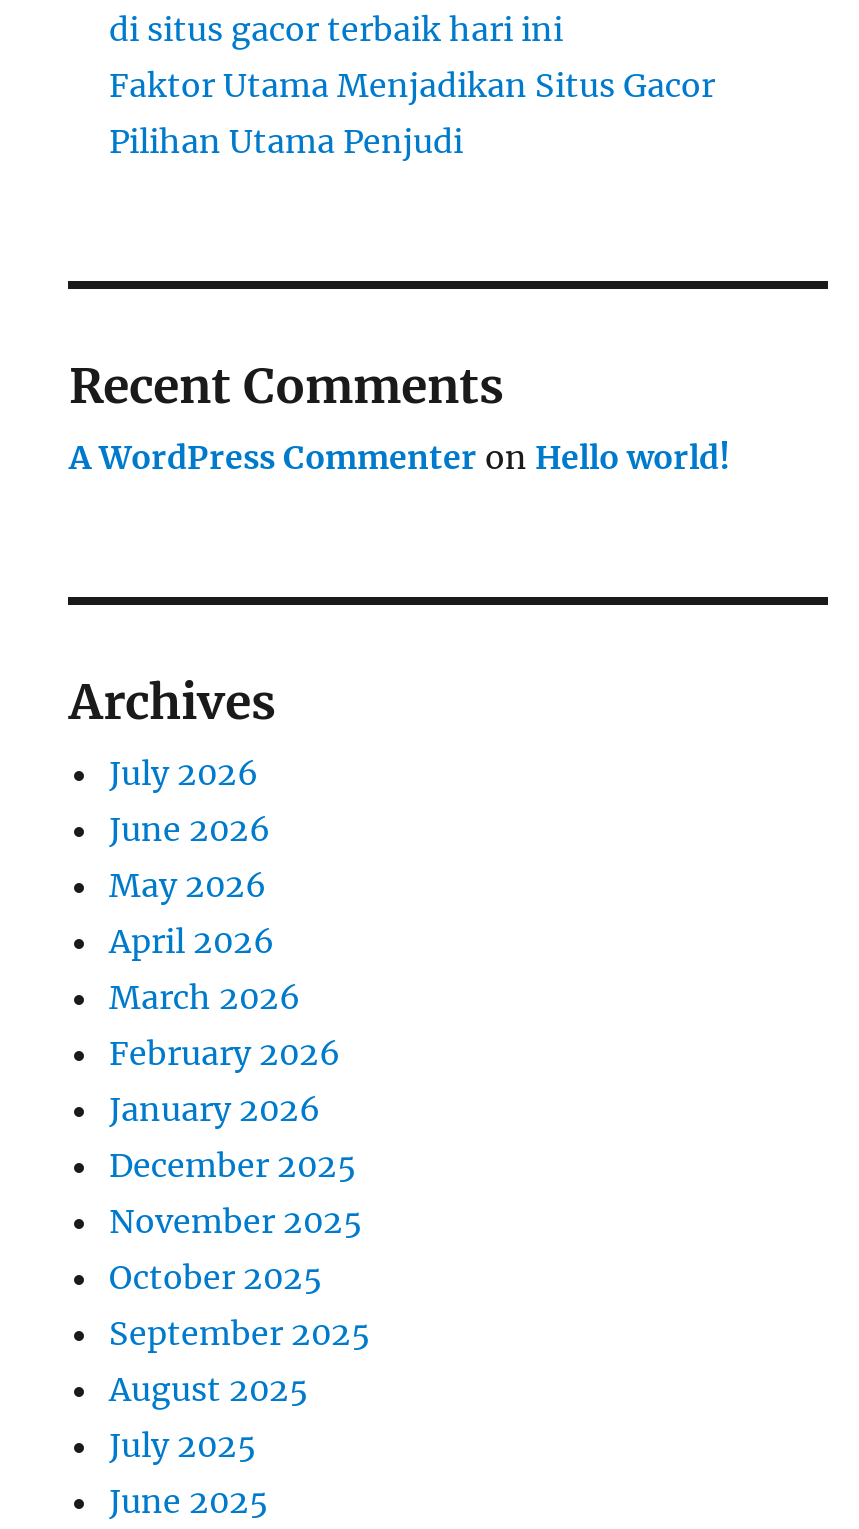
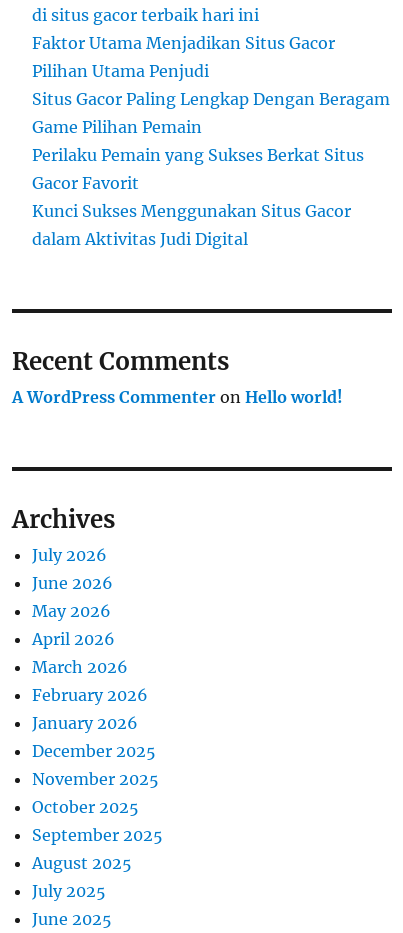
+ Situs Gacor Paling Lengkap Dengan Beragam
+ Game Pilihan Pemain
+ Perilaku Pemain yang Sukses Berkat Situs
+ Gacor Favorit
+ Kunci Sukses Menggunakan Situs Gacor
+ dalam Aktivitas Judi Digital
